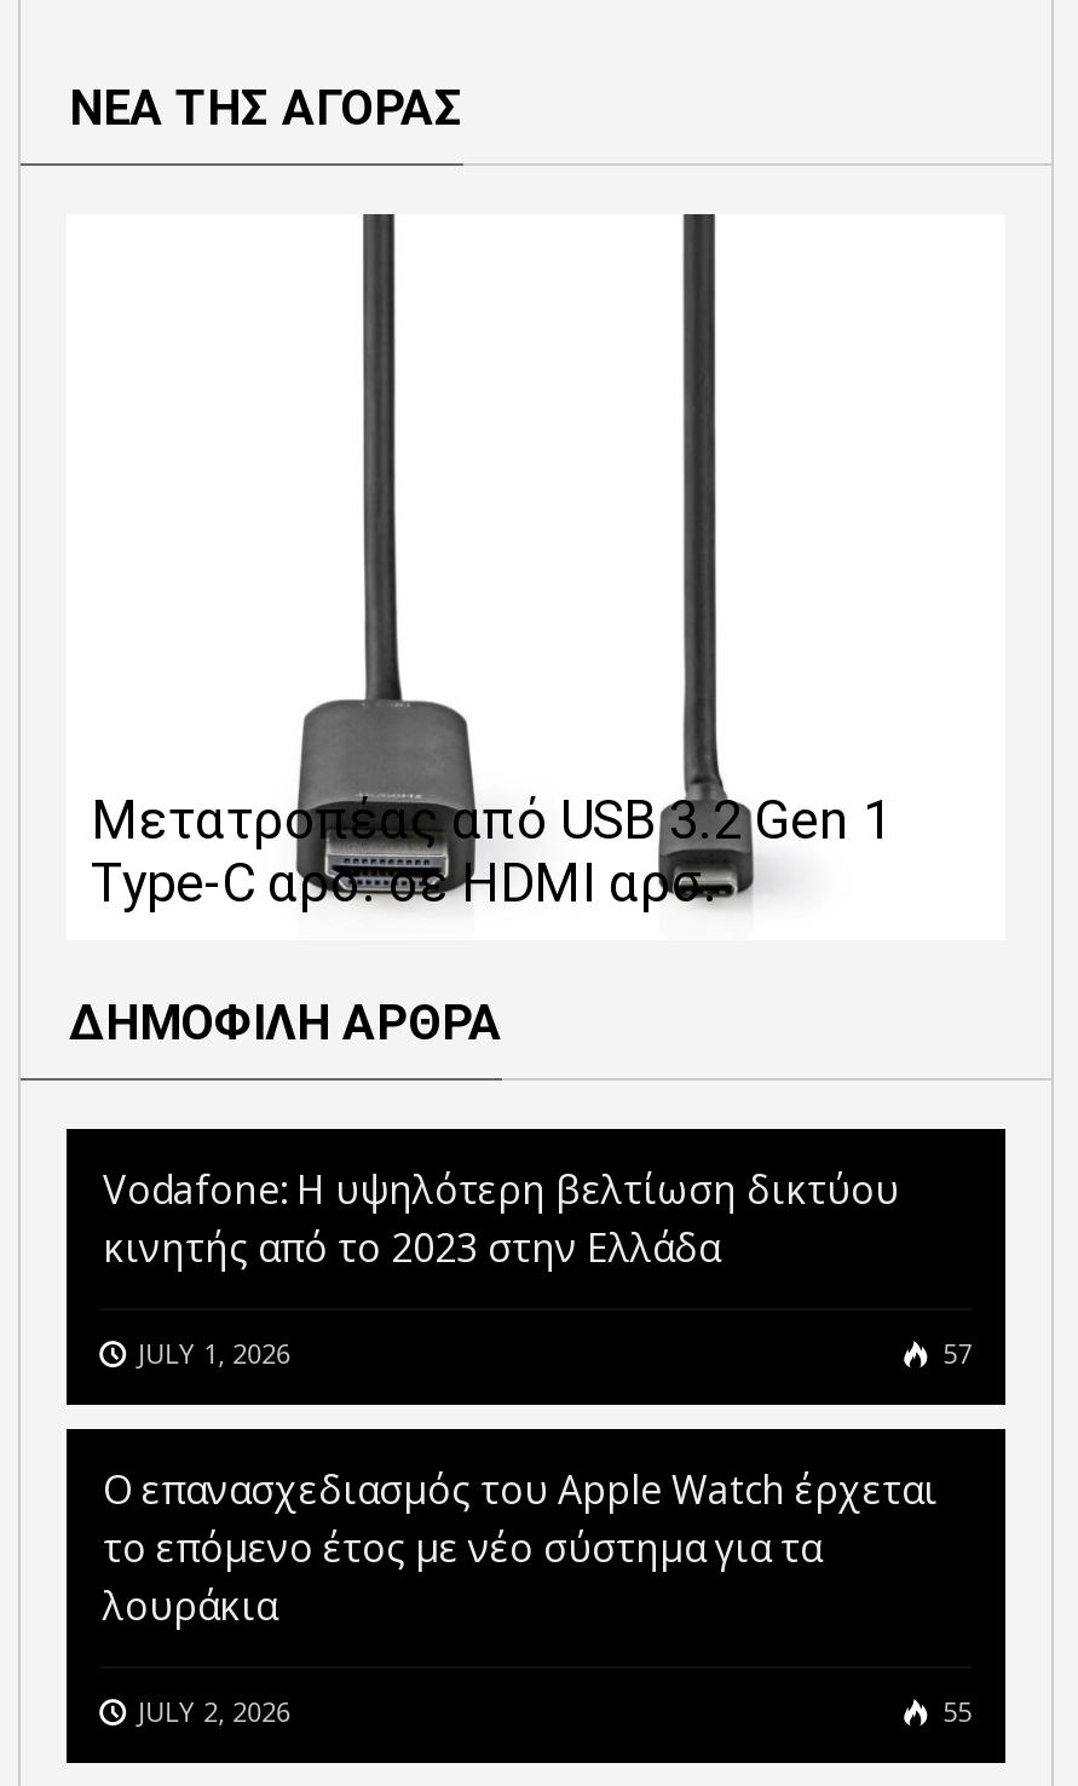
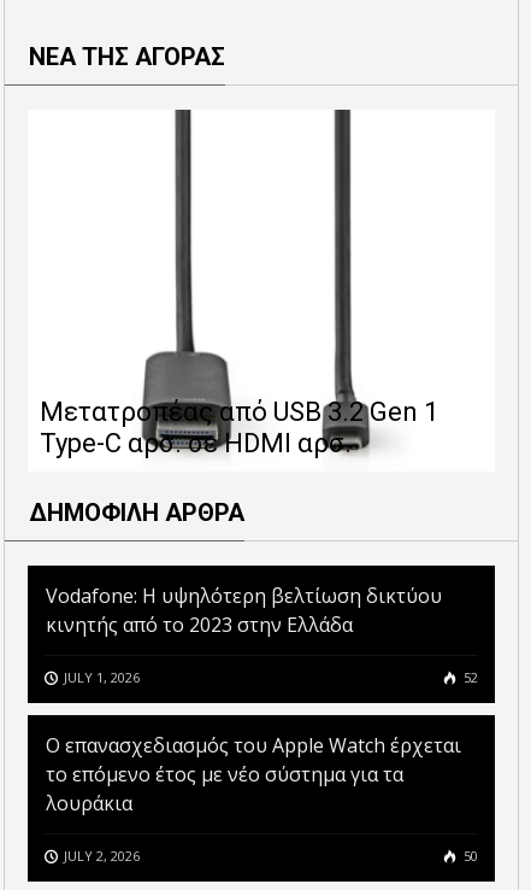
- 57
+ 52

- 55
+ 50
